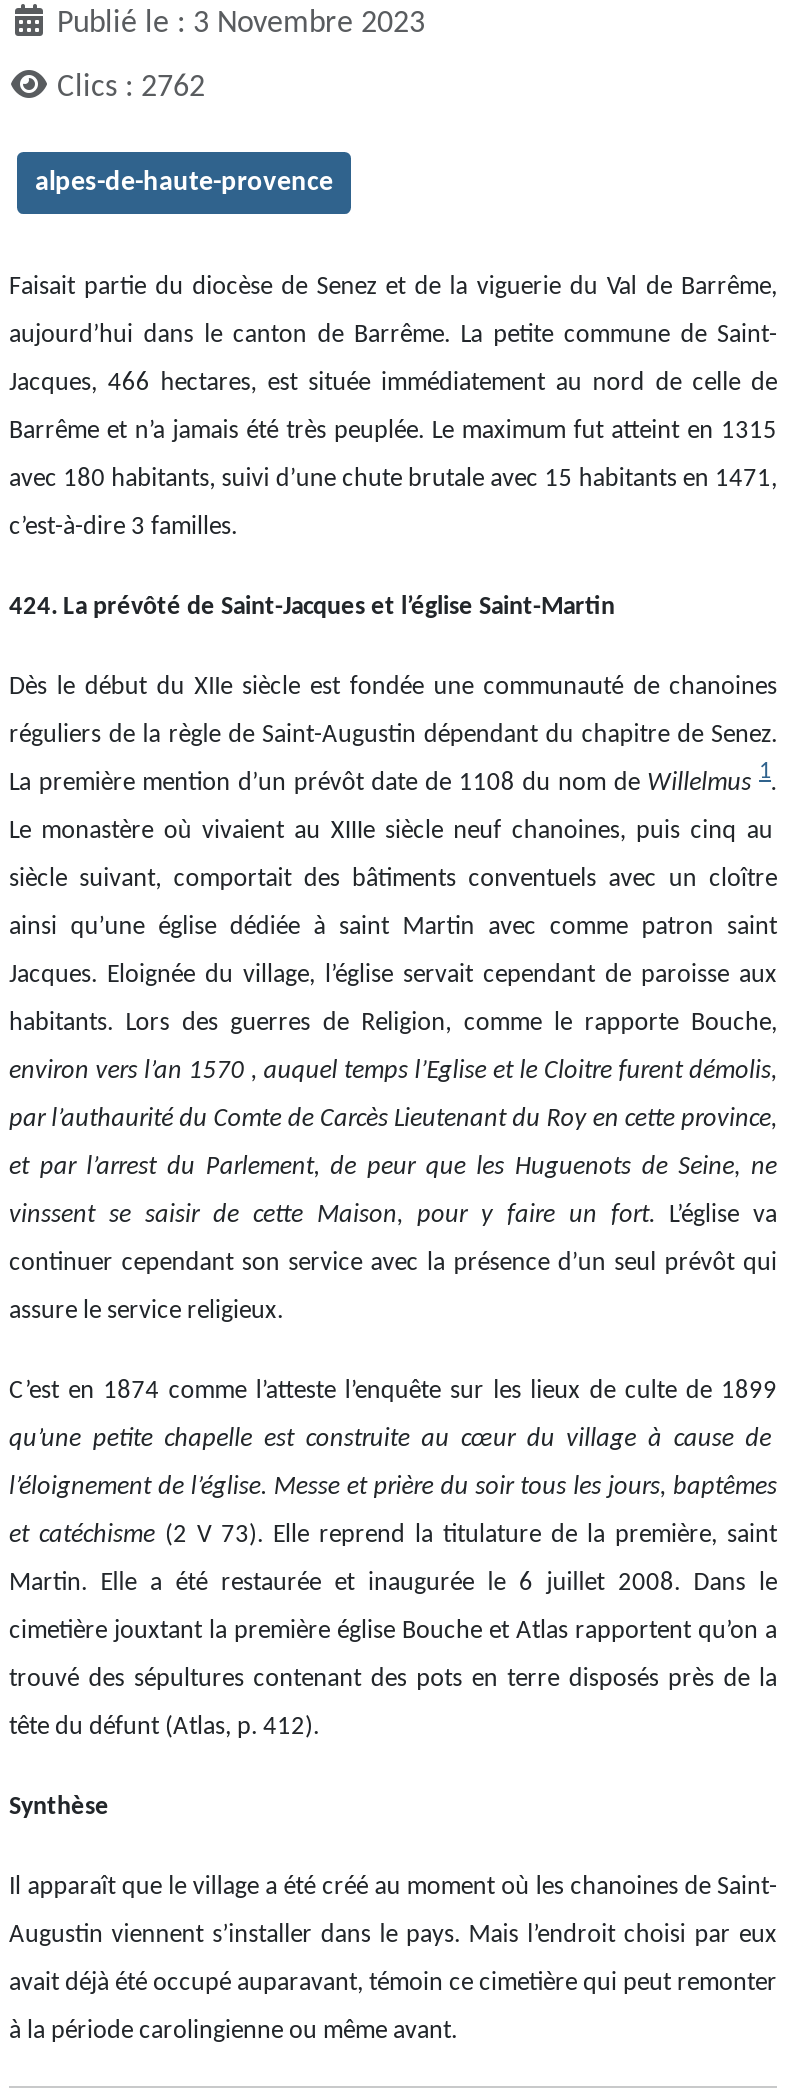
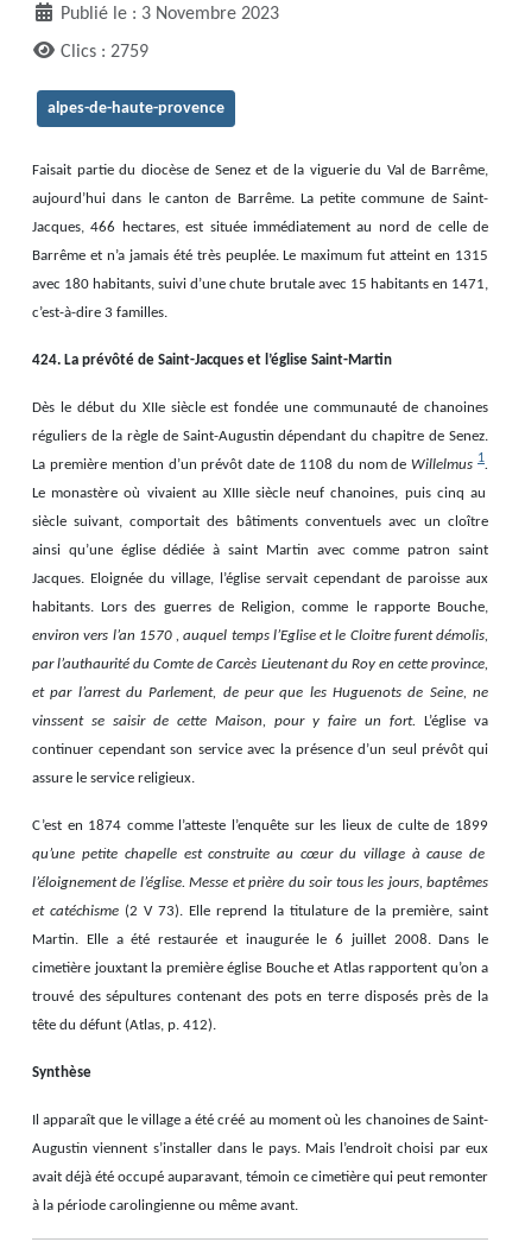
- Clics : 2762
+ Clics : 2759
